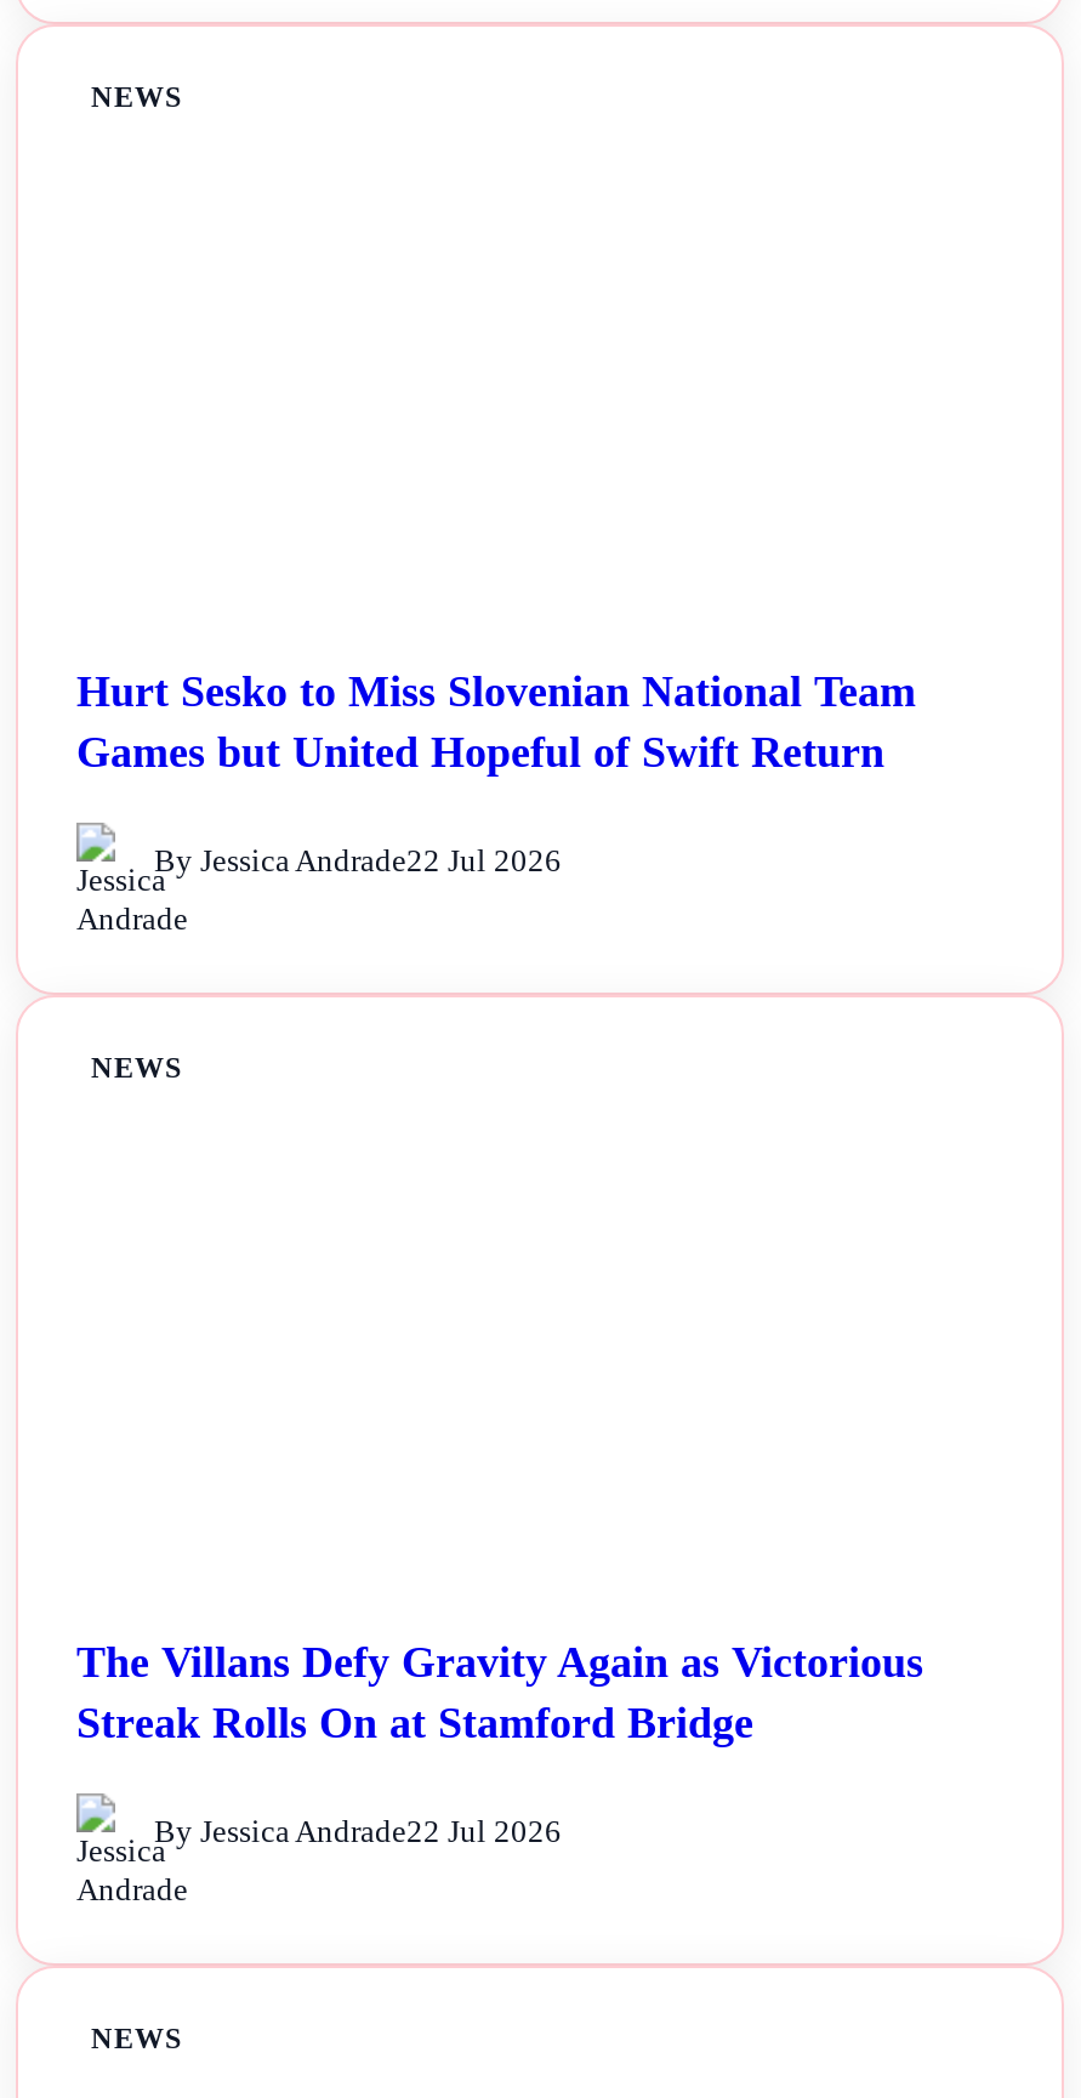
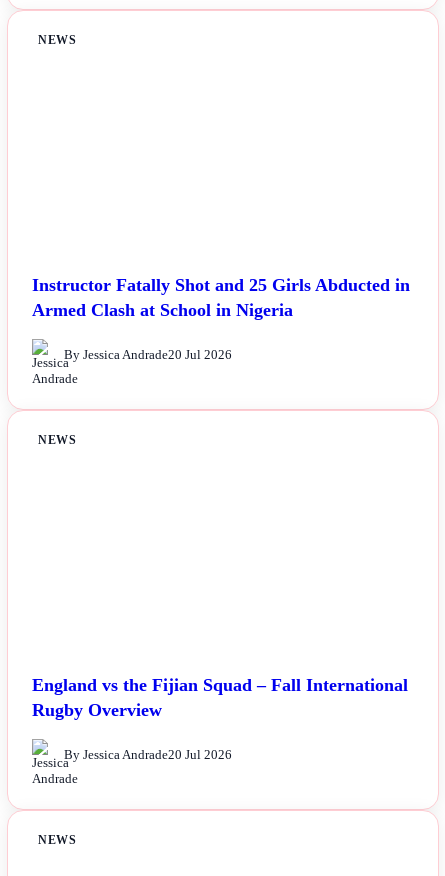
- Hurt Sesko to Miss Slovenian National Team
- Games but United Hopeful of Swift Return
+ Instructor Fatally Shot and 25 Girls Abducted in
+ Armed Clash at School in Nigeria

- By Jessica Andrade22 Jul 2026
+ By Jessica Andrade20 Jul 2026

- The Villans Defy Gravity Again as Victorious
- Streak Rolls On at Stamford Bridge
+ England vs the Fijian Squad – Fall International
+ Rugby Overview

- By Jessica Andrade22 Jul 2026
+ By Jessica Andrade20 Jul 2026
